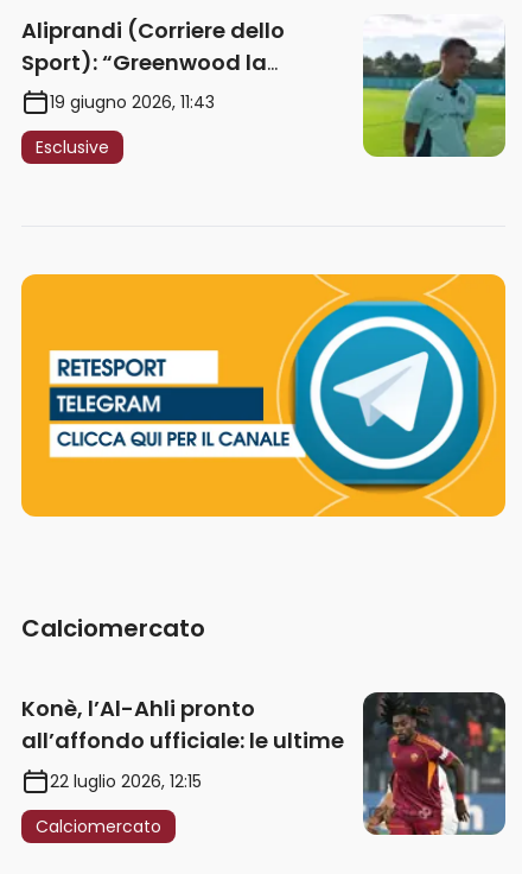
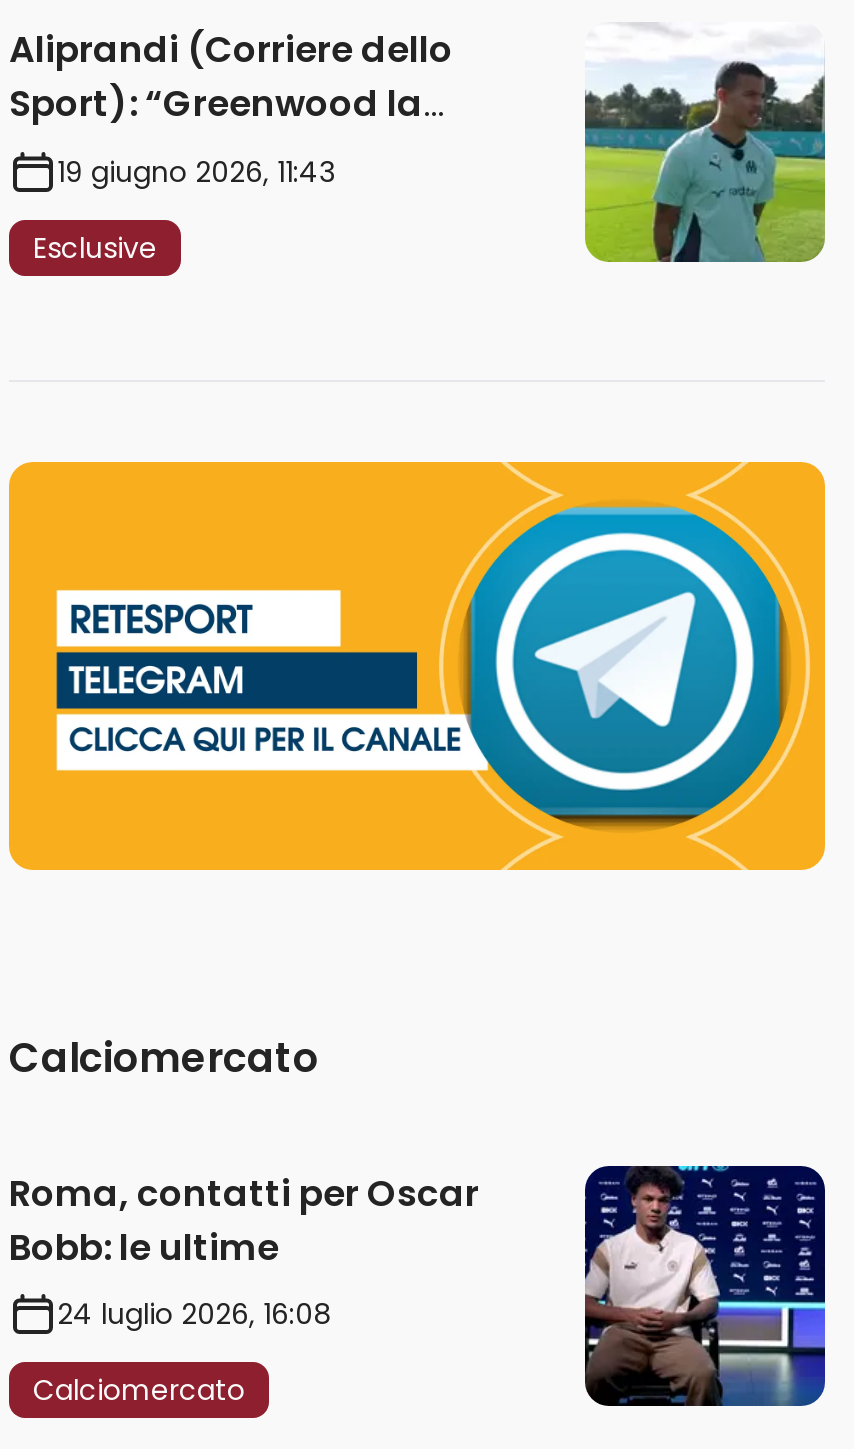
- Konè, l’Al-Ahli pronto
- all’affondo ufficiale: le ultime
+ Roma, contatti per Oscar
+ Bobb: le ultime

- [image]
+ [image]

- 22 luglio 2026, 12:15
+ 24 luglio 2026, 16:08
